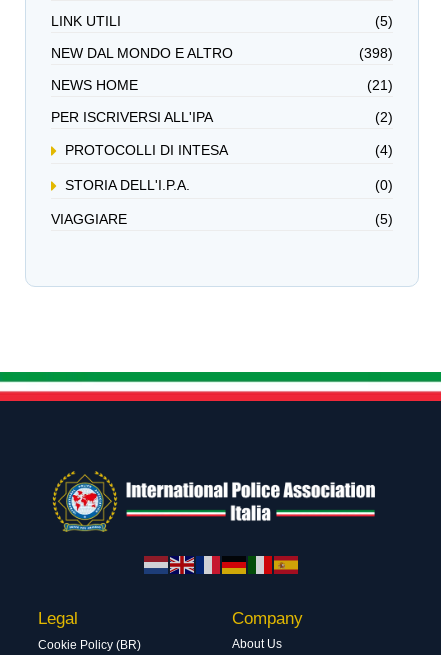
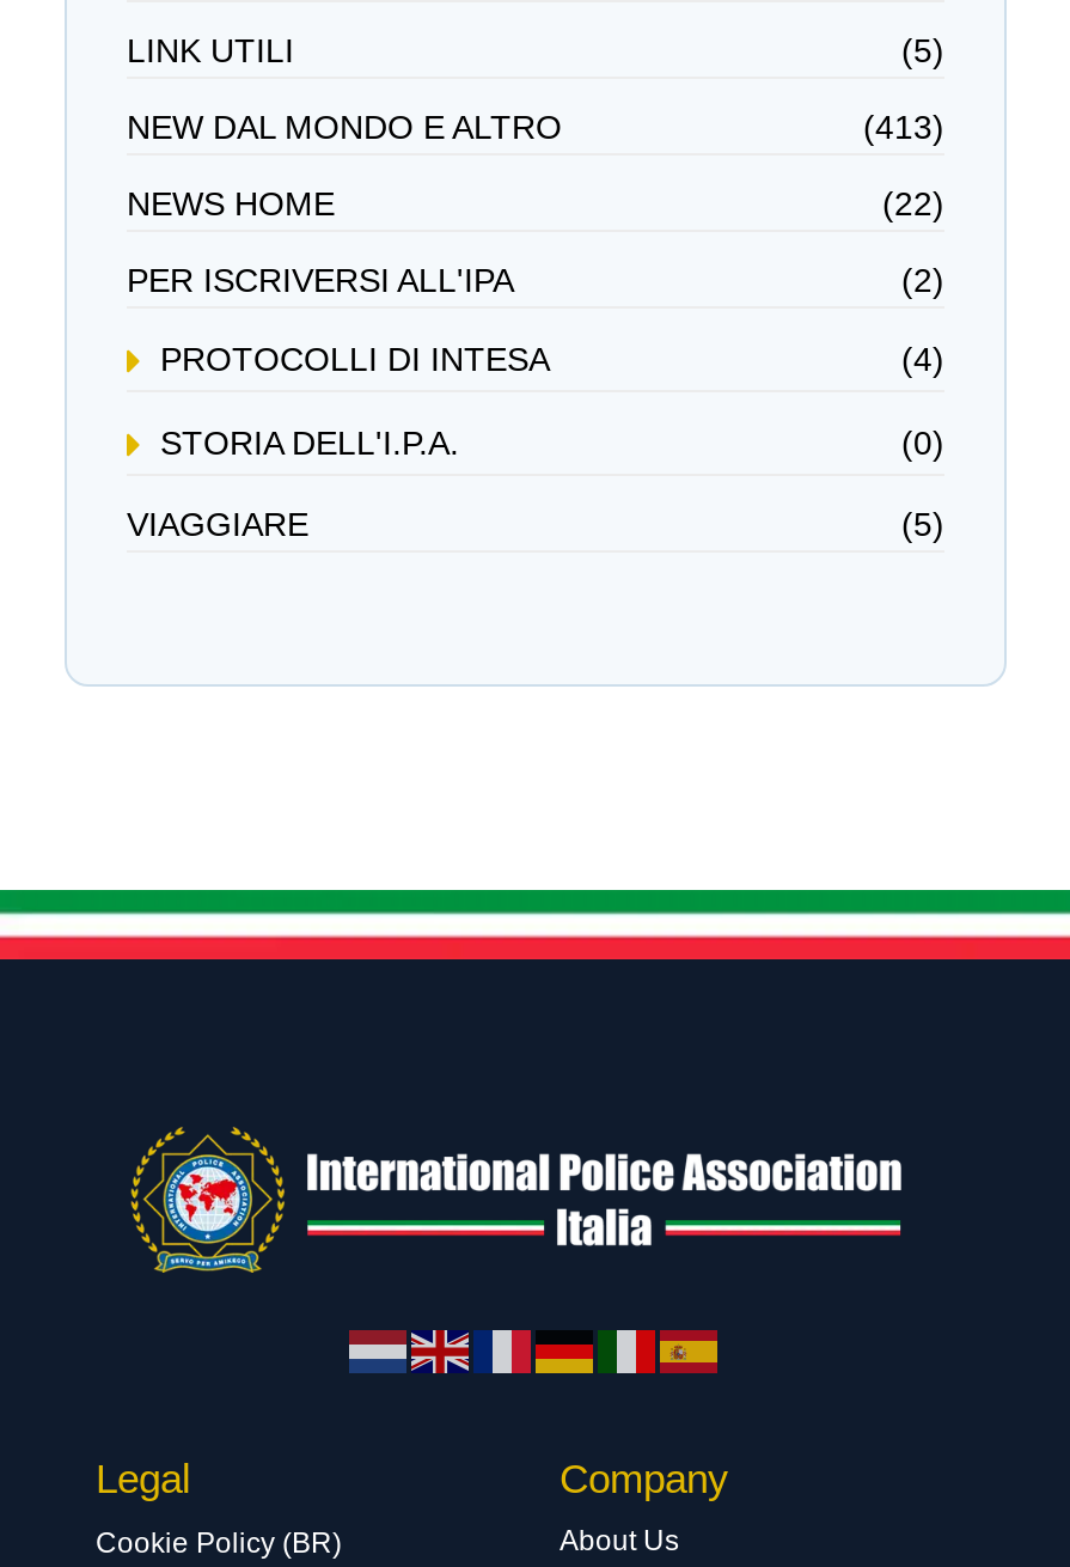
- (398)
+ (413)

- (21)
+ (22)
